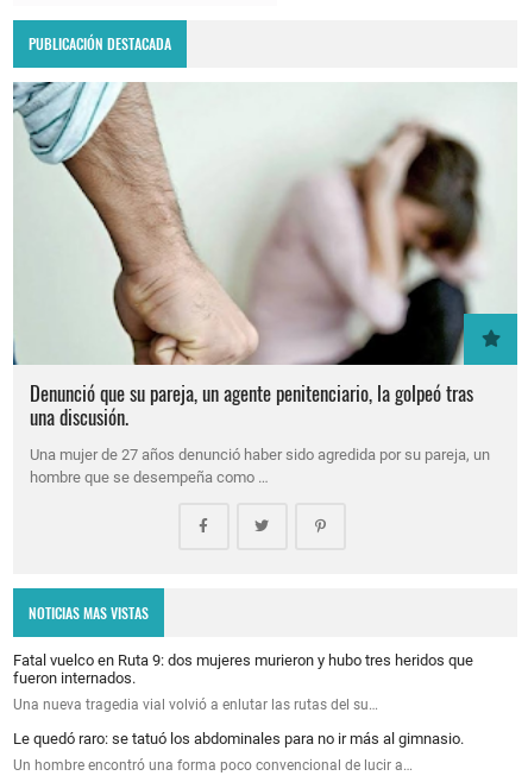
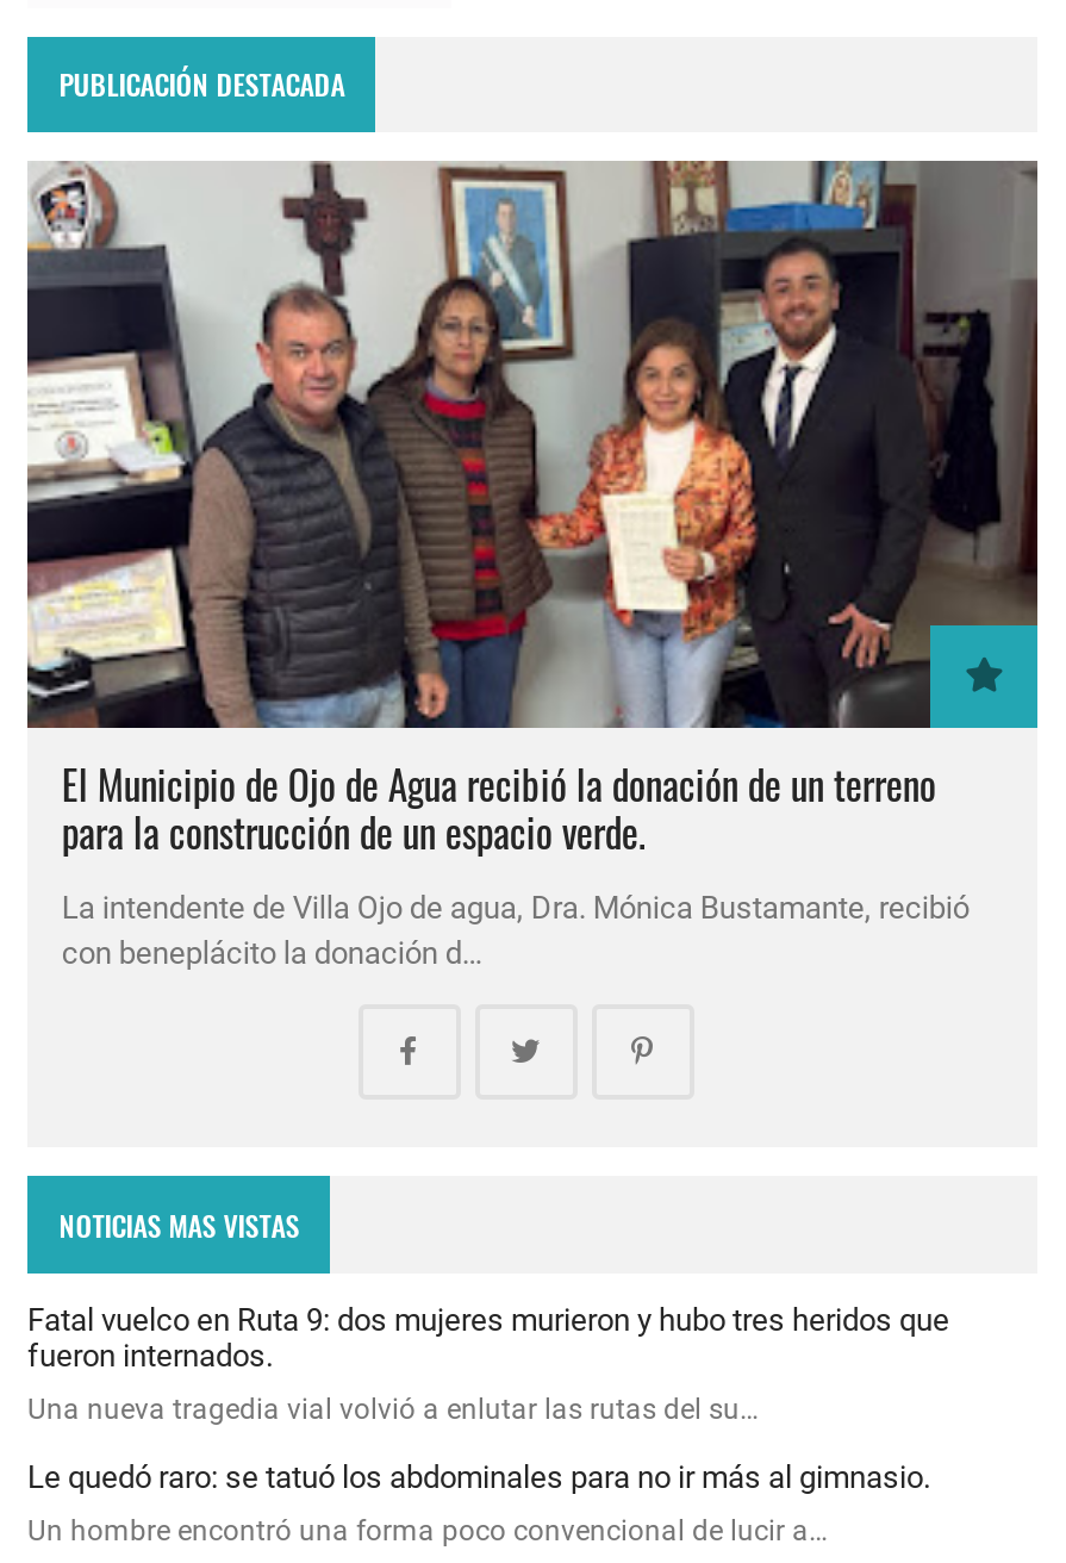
- [image]
- Denunció que su pareja, un agente penitenciario, la golpeó tras
- una discusión.
+ [image]
+ El Municipio de Ojo de Agua recibió la donación de un terreno
+ para la construcción de un espacio verde.

- Una mujer de 27 años denunció haber sido agredida por su pareja, un
- hombre que se desempeña como …
+ La intendente de Villa Ojo de agua, Dra. Mónica Bustamante, recibió
+ con beneplácito la donación d…
